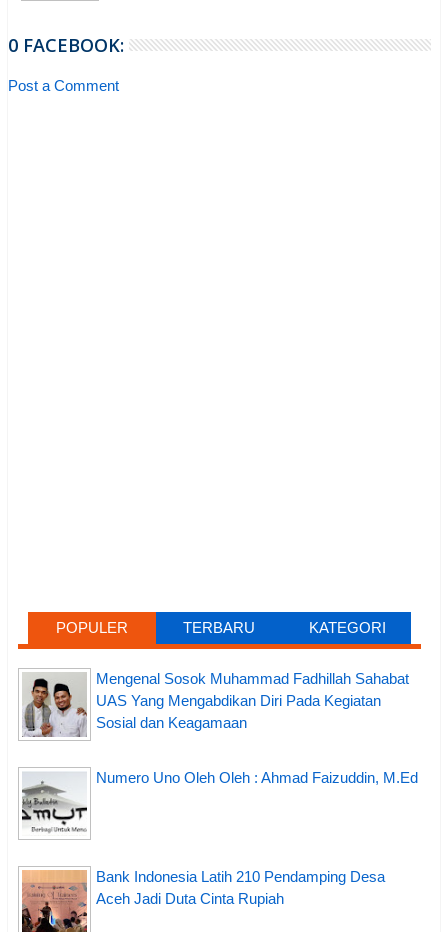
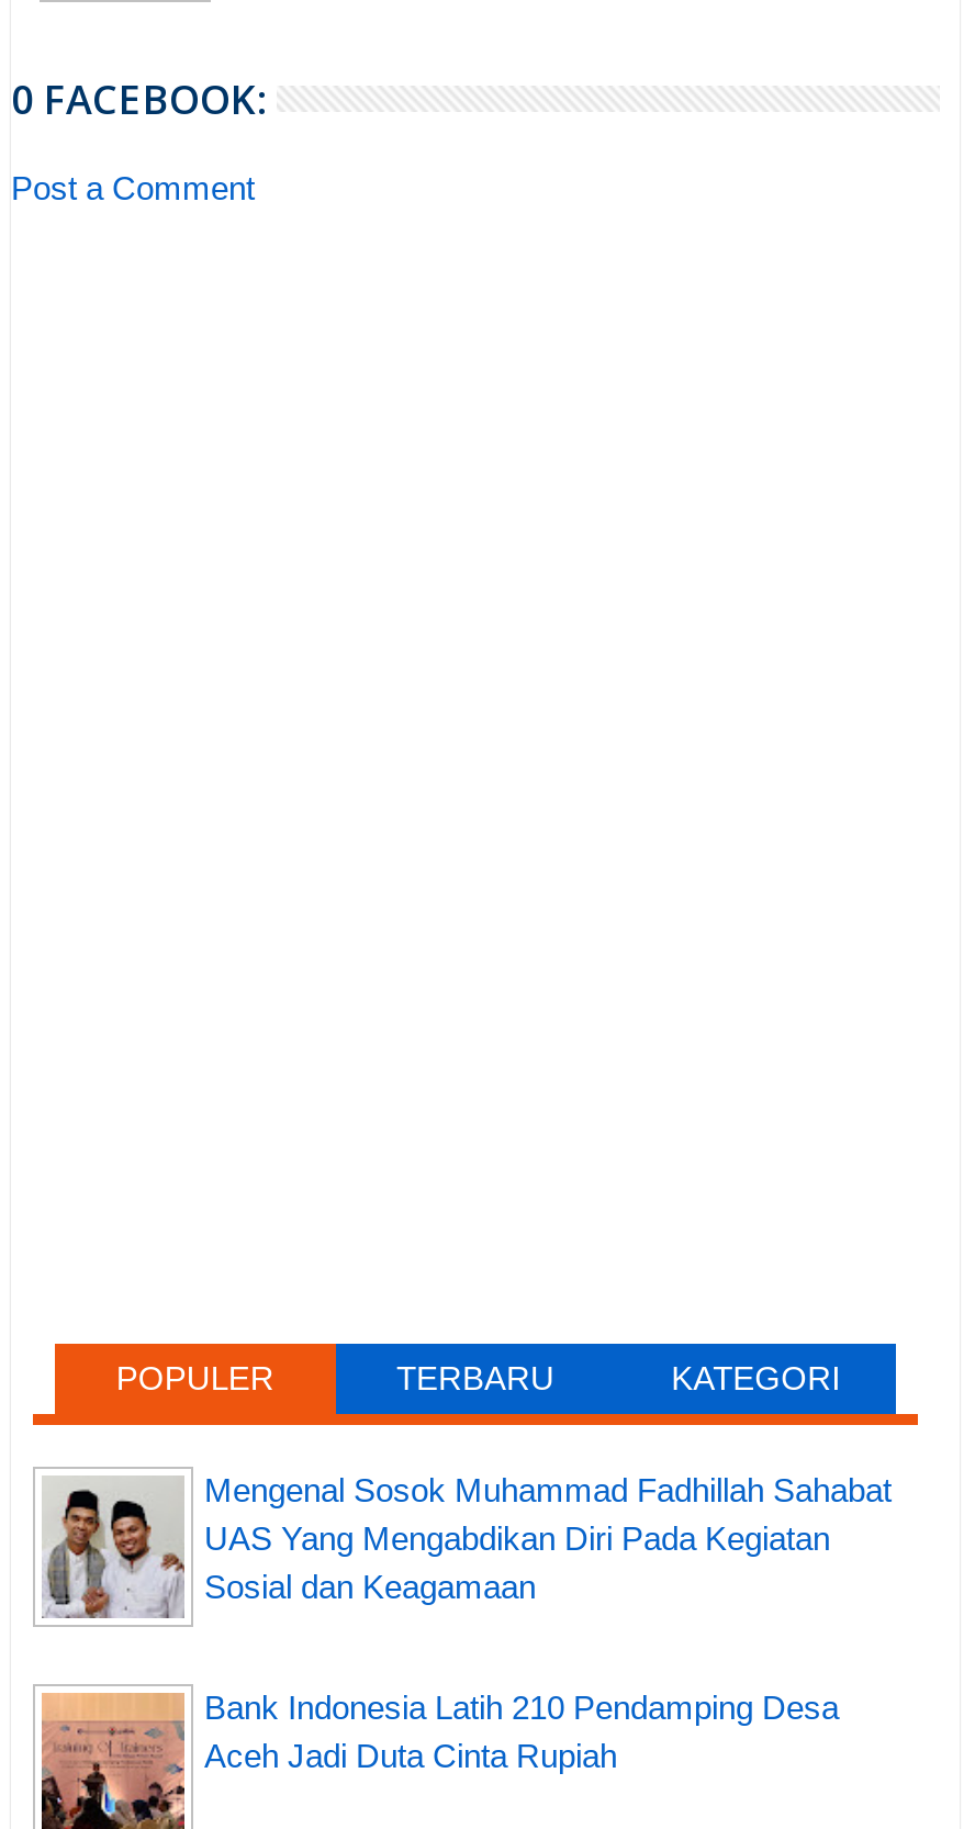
- [image]
- Numero Uno Oleh Oleh : Ahmad Faizuddin, M.Ed
